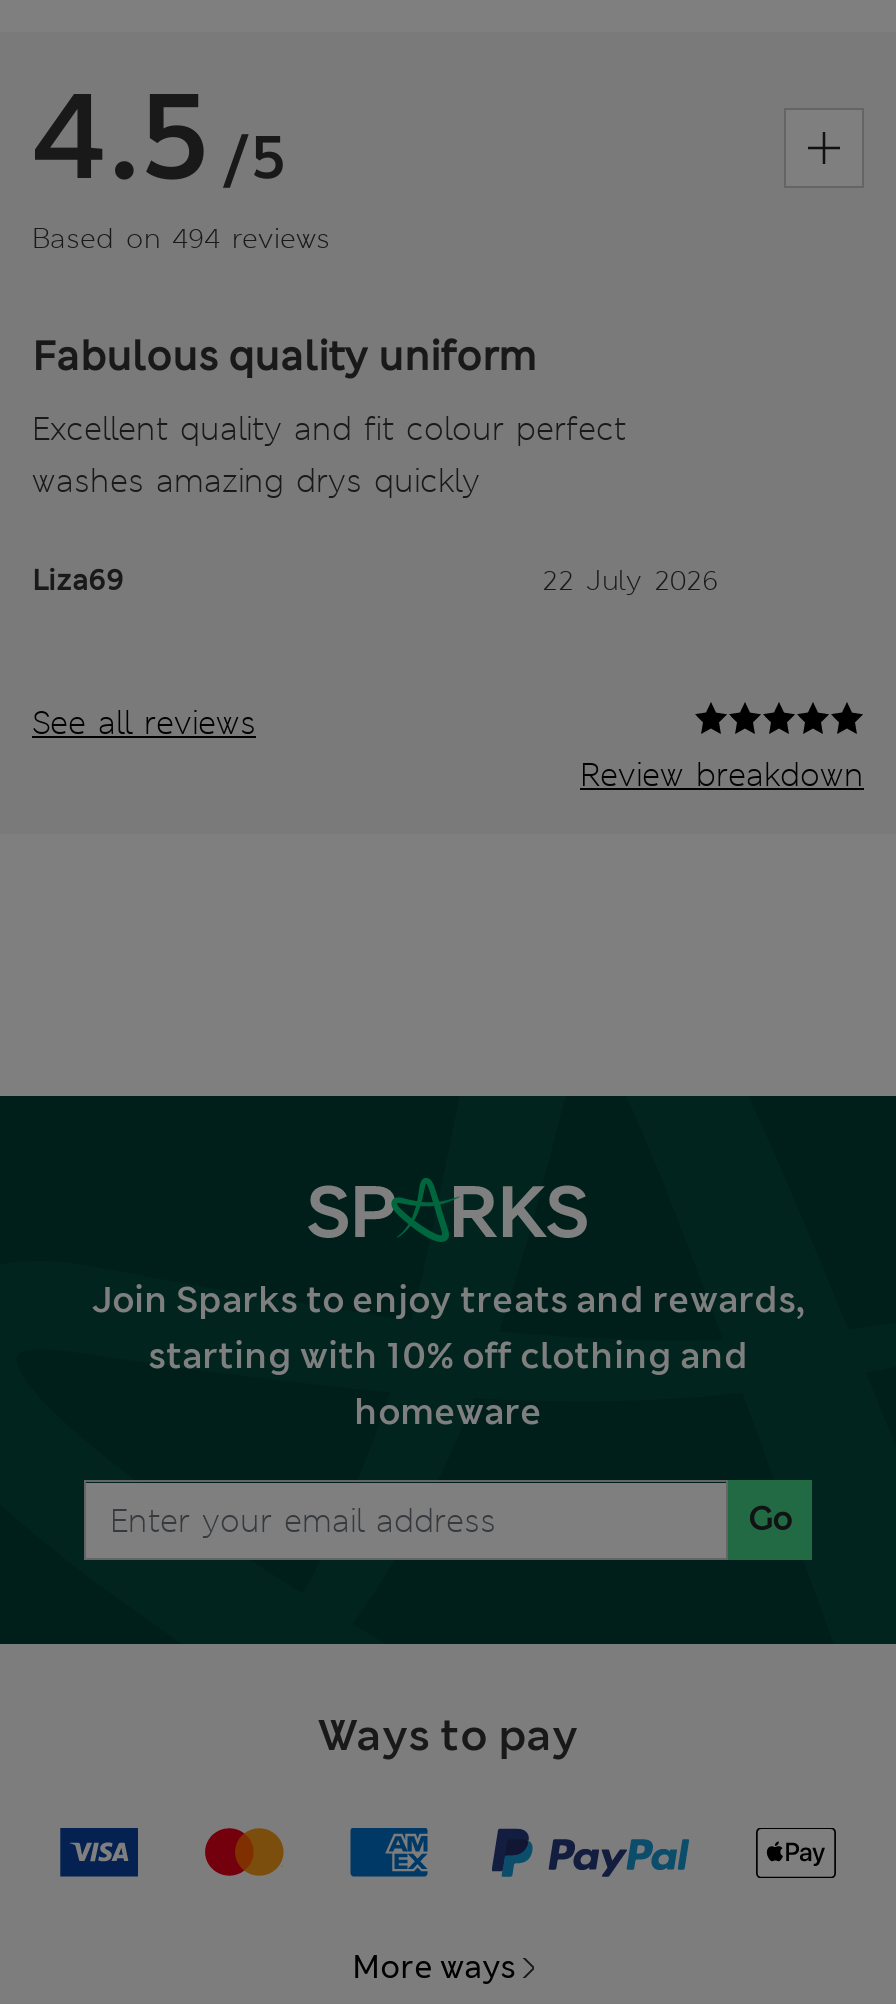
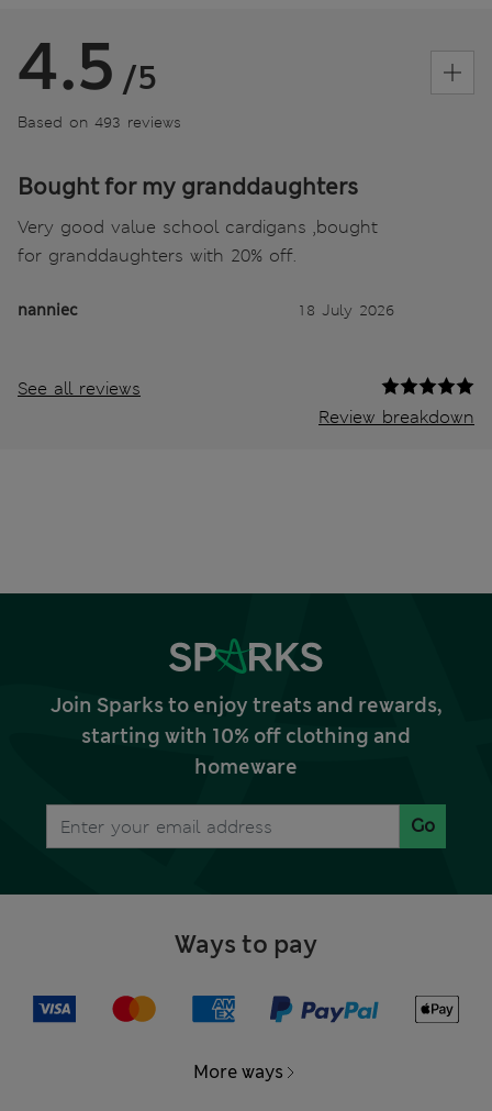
- Based on 494 reviews
+ Based on 493 reviews

- Fabulous quality uniform
+ Bought for my granddaughters

- Excellent quality and fit colour perfect
- washes amazing drys quickly
+ Very good value school cardigans ,bought
+ for granddaughters with 20% off.

- Liza69
- 22 July 2026
+ nanniec
+ 18 July 2026
